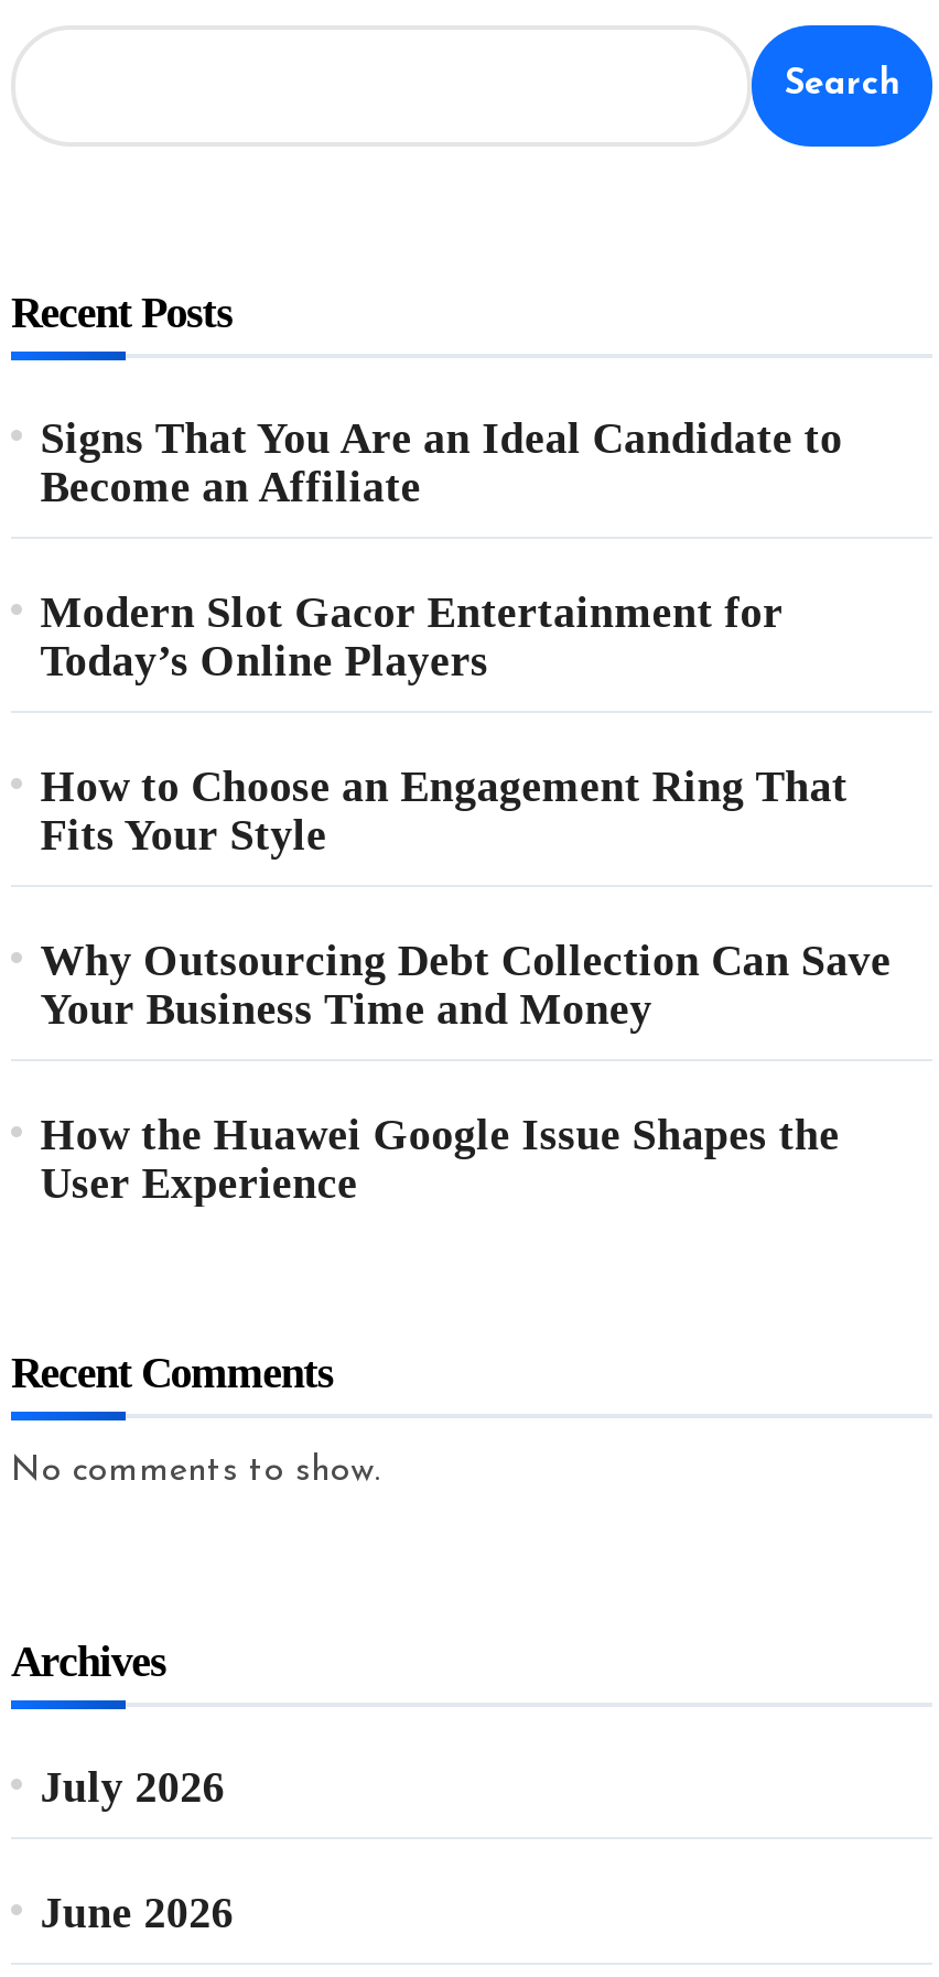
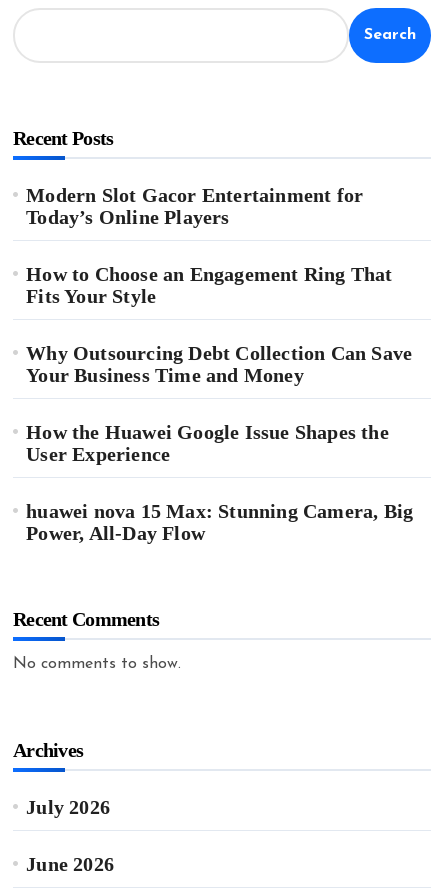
- Signs That You Are an Ideal Candidate to
- Become an Affiliate

moved up: Modern Slot Gacor Entertainment for | Today’s Online Players | How to Choose an Engagement Ring That | Fits Your Style | Why Outsourcing Debt Collection Can Save | Your Business Time and Money | How the Huawei Google Issue Shapes the | User Experience

+ huawei nova 15 Max: Stunning Camera, Big
+ Power, All-Day Flow
